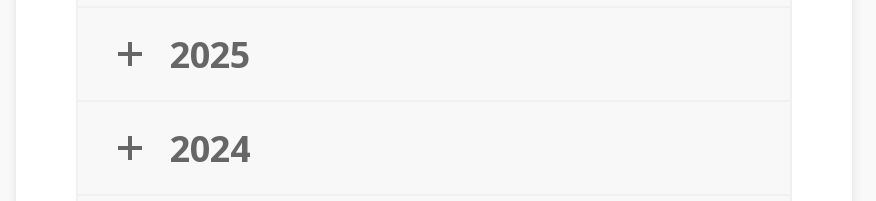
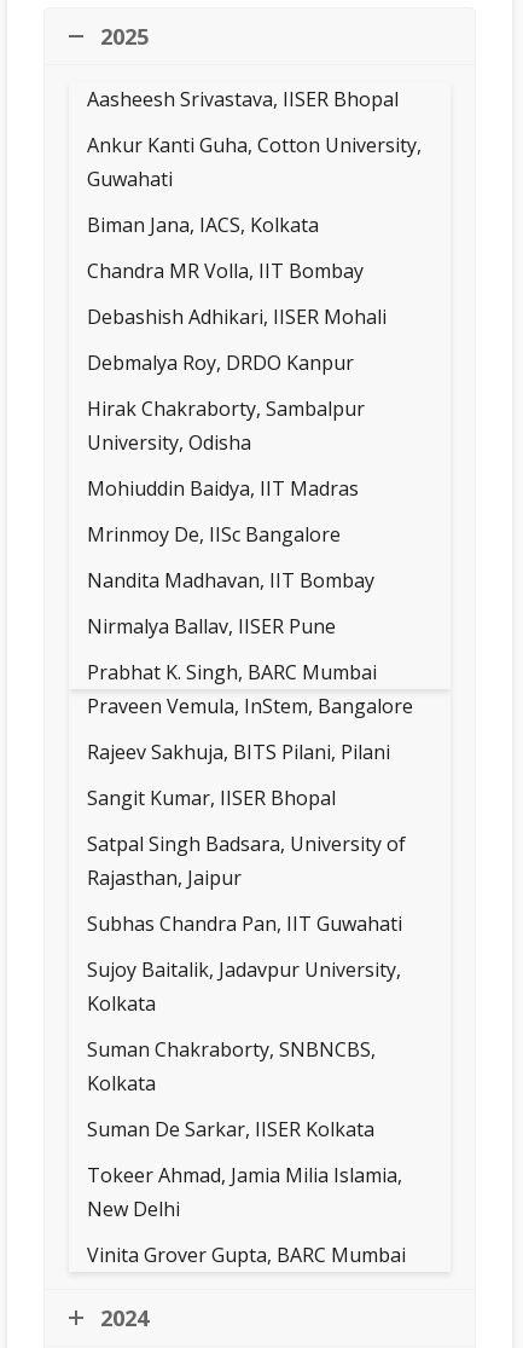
+ Aasheesh Srivastava, IISER Bhopal
+ Ankur Kanti Guha, Cotton University,
+ Guwahati
+ Biman Jana, IACS, Kolkata
+ Chandra MR Volla, IIT Bombay
+ Debashish Adhikari, IISER Mohali
+ Debmalya Roy, DRDO Kanpur
+ Hirak Chakraborty, Sambalpur
+ University, Odisha
+ Mohiuddin Baidya, IIT Madras
+ Mrinmoy De, IISc Bangalore
+ Nandita Madhavan, IIT Bombay
+ Nirmalya Ballav, IISER Pune
+ Prabhat K. Singh, BARC Mumbai
+ Praveen Vemula, InStem, Bangalore
+ Rajeev Sakhuja, BITS Pilani, Pilani
+ Sangit Kumar, IISER Bhopal
+ Satpal Singh Badsara, University of
+ Rajasthan, Jaipur
+ Subhas Chandra Pan, IIT Guwahati
+ Sujoy Baitalik, Jadavpur University,
+ Kolkata
+ Suman Chakraborty, SNBNCBS,
+ Kolkata
+ Suman De Sarkar, IISER Kolkata
+ Tokeer Ahmad, Jamia Milia Islamia,
+ New Delhi
+ Vinita Grover Gupta, BARC Mumbai
